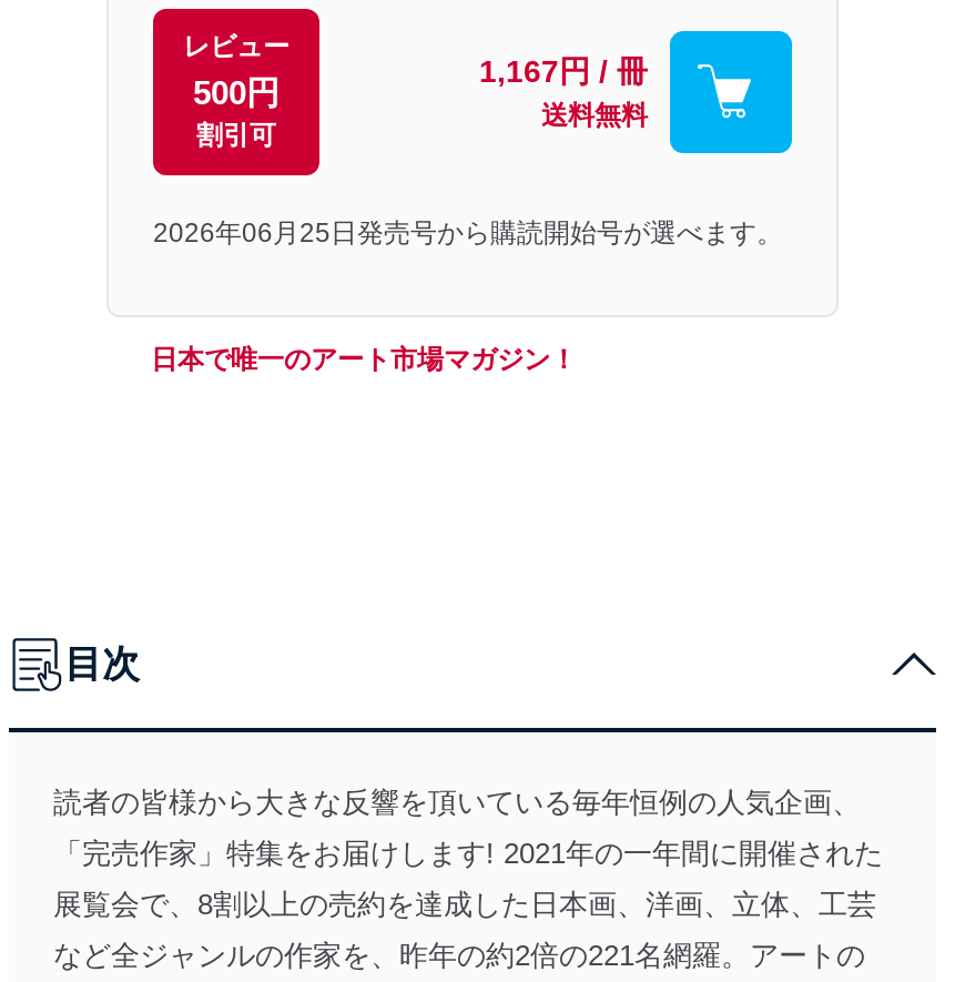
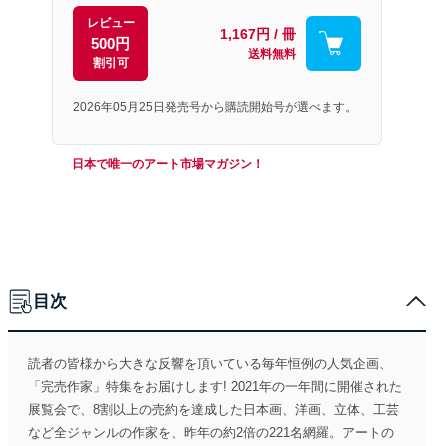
- 2026年06月25日発売号から購読開始号が選べます。
+ 2026年05月25日発売号から購読開始号が選べます。
